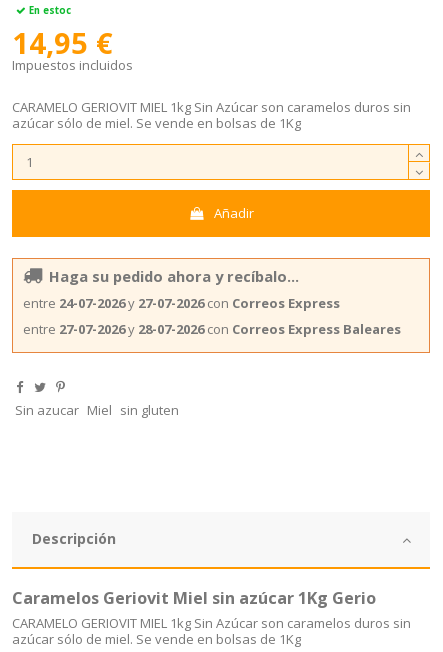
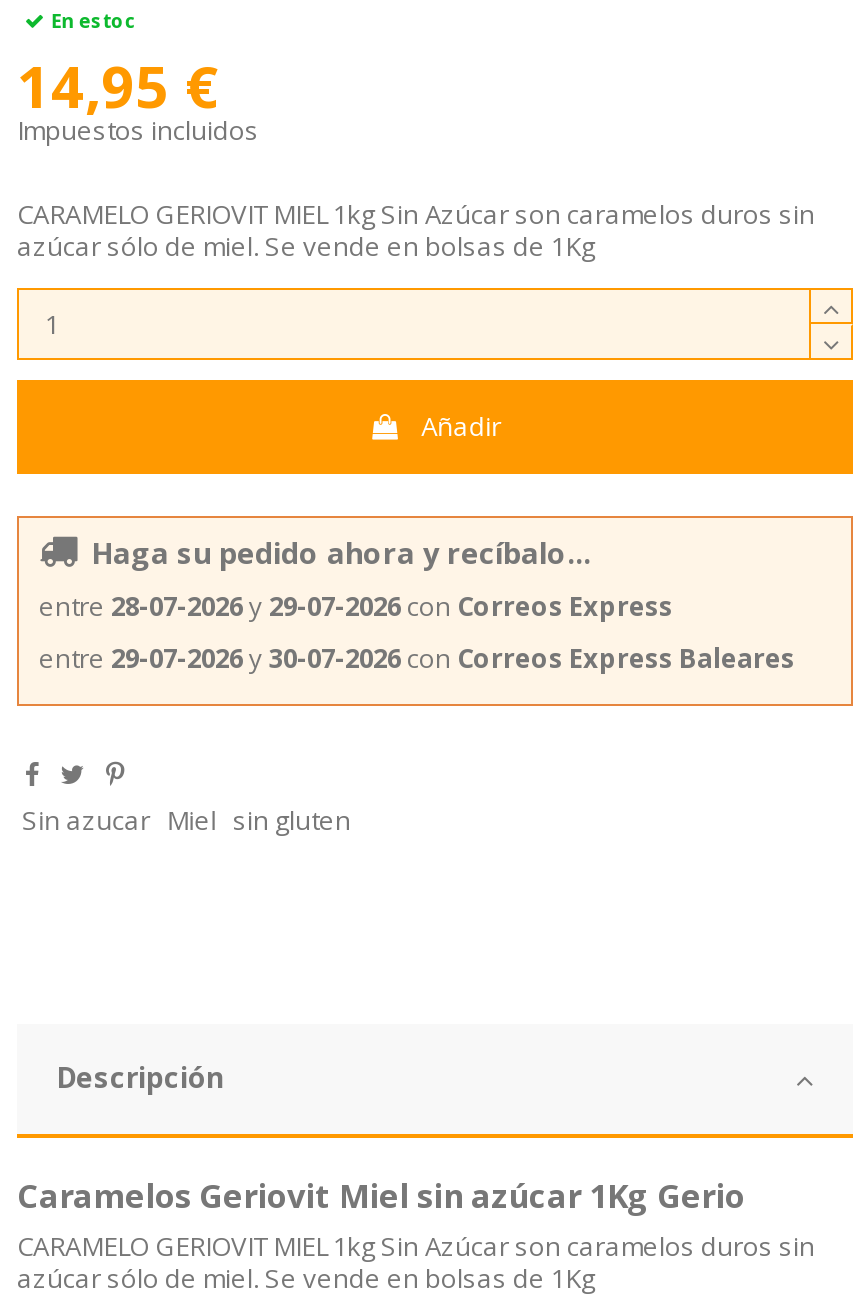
- entre 24-07-2026y 27-07-2026 con Correos Express
+ entre 28-07-2026y 29-07-2026 con Correos Express

- entre 27-07-2026y 28-07-2026 con Correos Express Baleares
+ entre 29-07-2026y 30-07-2026 con Correos Express Baleares
